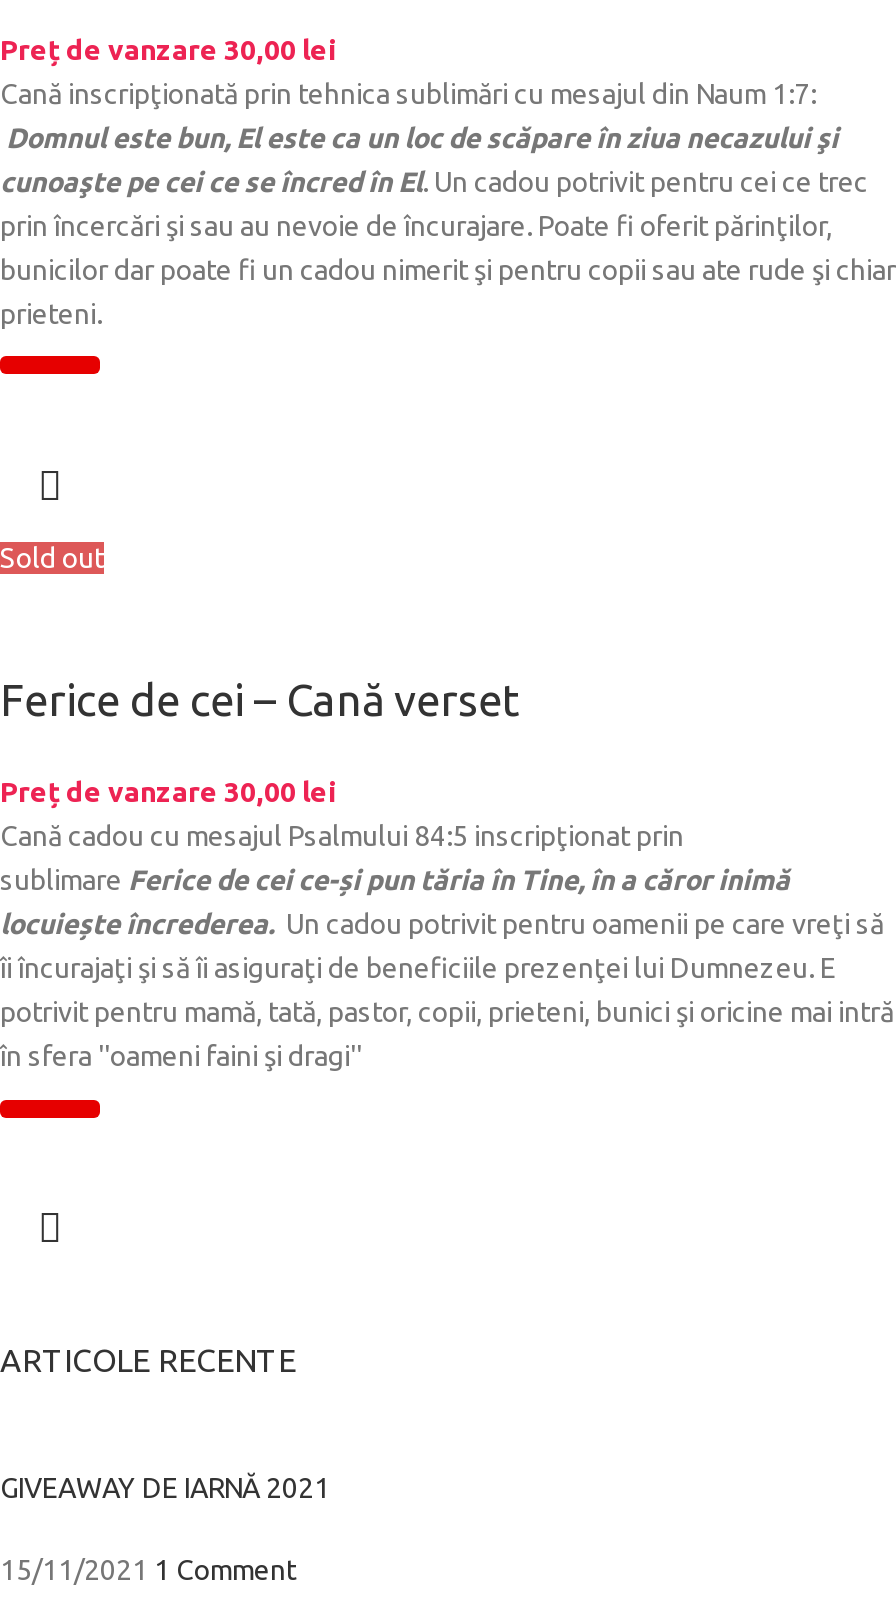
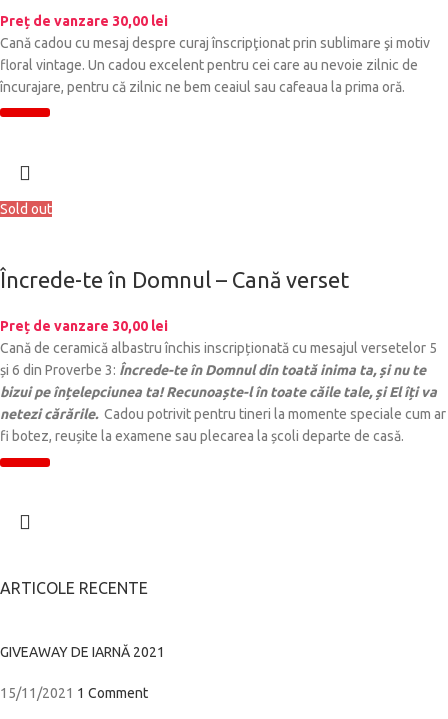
- Cană inscripţionată prin tehnica sublimări cu mesajul din Naum 1:7:
- Domnul este bun, El este ca un loc de scăpare în ziua necazului şi
- cunoaşte pe cei ce se încred în El. Un cadou potrivit pentru cei ce trec
- prin încercări şi sau au nevoie de încurajare. Poate fi oferit părinţilor,
- bunicilor dar poate fi un cadou nimerit şi pentru copii sau ate rude şi chiar
- prieteni.
+ Cană cadou cu mesaj despre curaj înscripţionat prin sublimare şi motiv
+ floral vintage. Un cadou excelent pentru cei care au nevoie zilnic de
+ încurajare, pentru că zilnic ne bem ceaiul sau cafeaua la prima oră.

- Ferice de cei – Cană verset
+ Încrede-te în Domnul – Cană verset

- Cană cadou cu mesajul Psalmului 84:5 inscripţionat prin
- sublimare Ferice de cei ce-și pun tăria în Tine, în a căror inimă
- locuiește încrederea. Un cadou potrivit pentru oamenii pe care vreţi să
- îi încurajaţi şi să îi asiguraţi de beneficiile prezenţei lui Dumnezeu. E
- potrivit pentru mamă, tată, pastor, copii, prieteni, bunici şi oricine mai intră
- în sfera ''oameni faini şi dragi''
+ Cană de ceramică albastru închis inscripționată cu mesajul versetelor 5
+ și 6 din Proverbe 3: Încrede-te în Domnul din toată inima ta, și nu te
+ bizui pe înțelepciunea ta! Recunoaște-l în toate căile tale, și El îți va
+ netezi cărările. Cadou potrivit pentru tineri la momente speciale cum ar
+ fi botez, reușite la examene sau plecarea la școli departe de casă.
